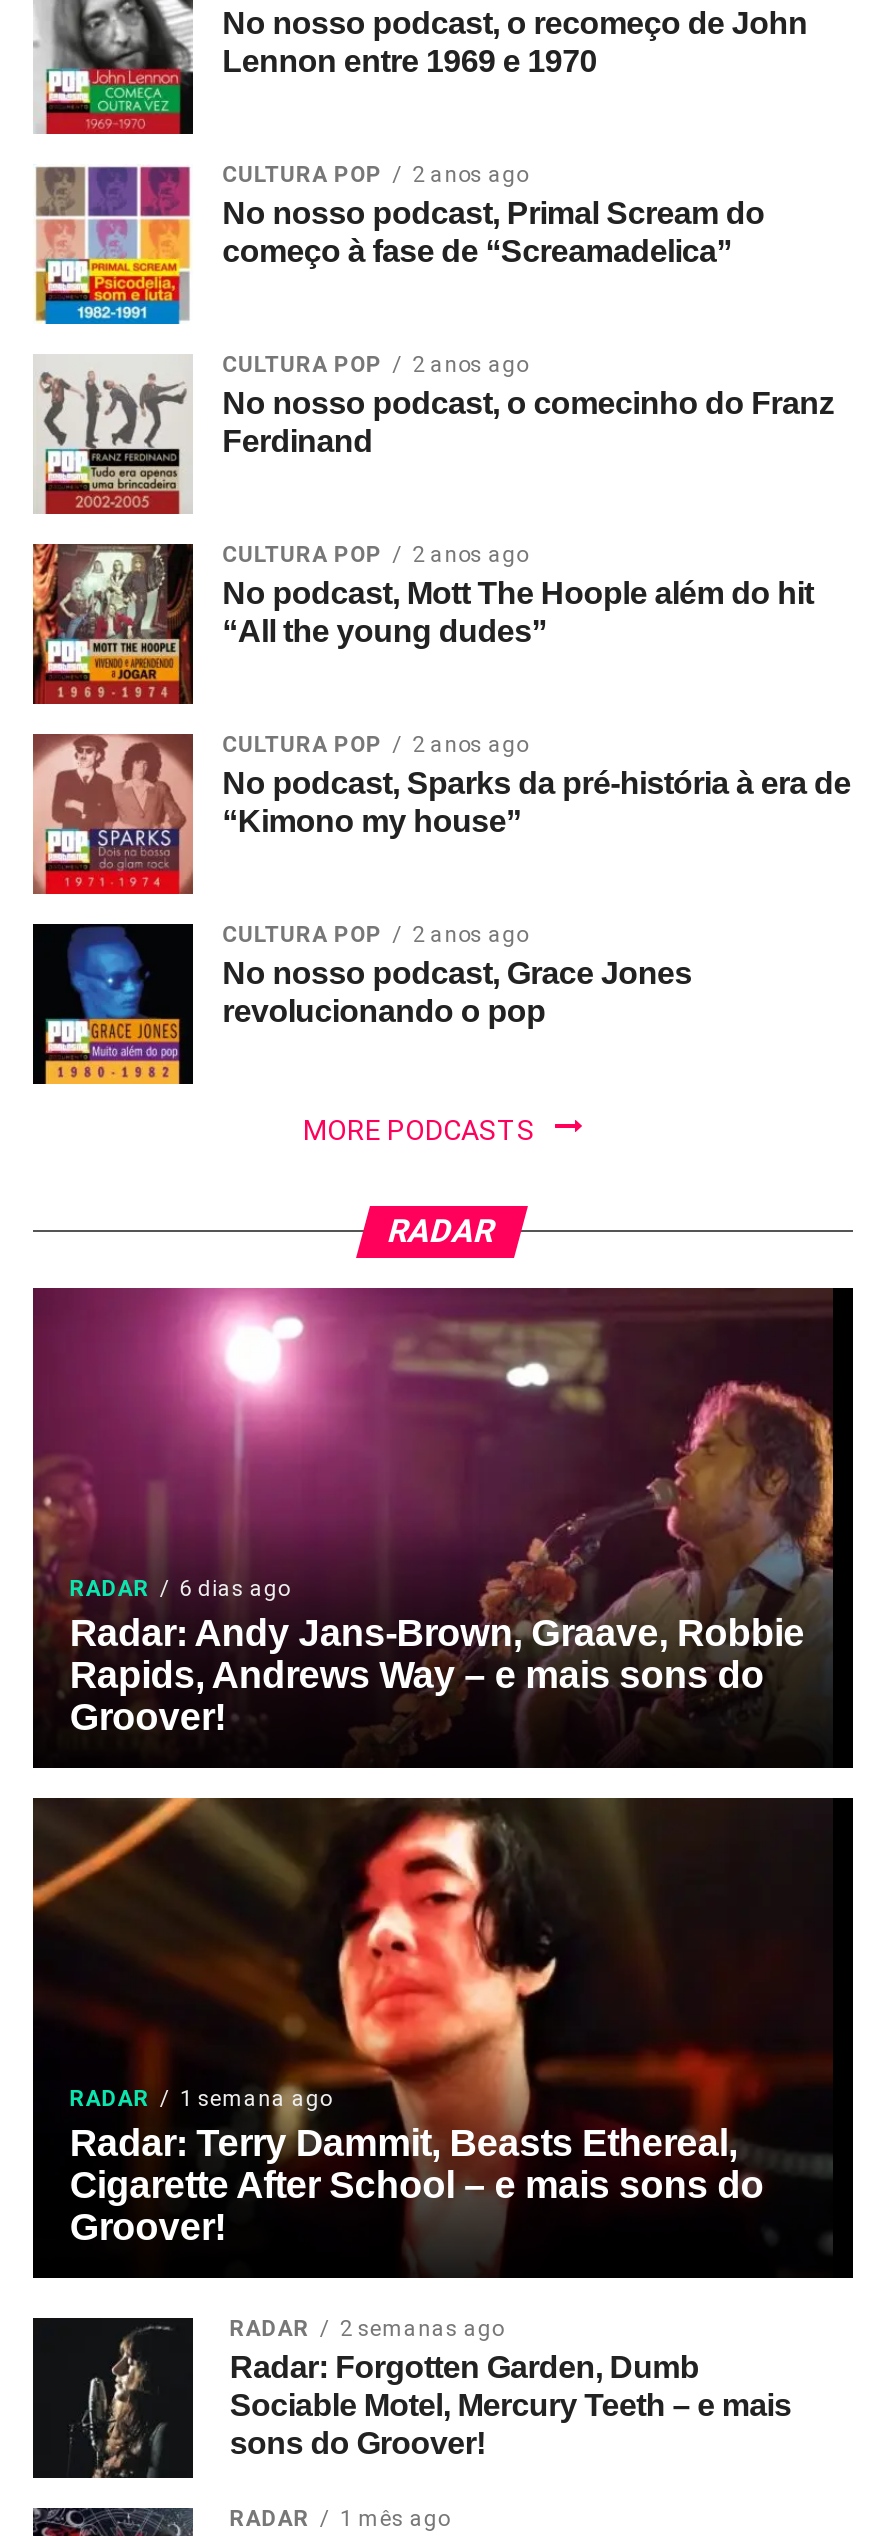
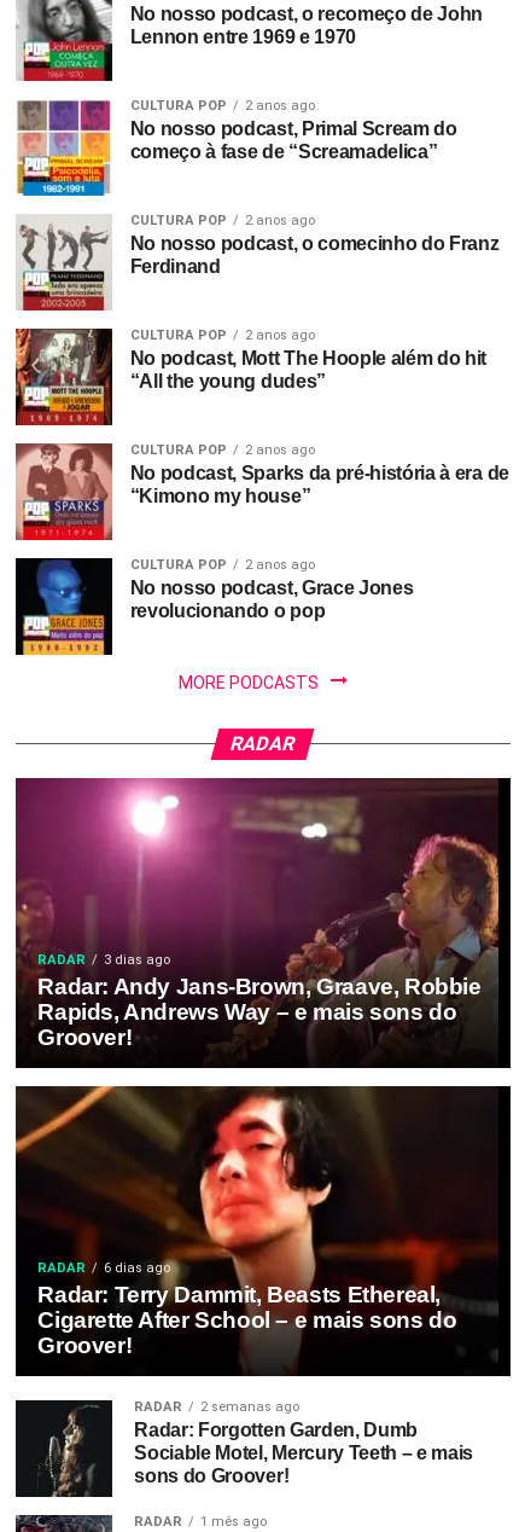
- RADAR 6 dias ago
+ RADAR 3 dias ago

- RADAR 1 semana ago
+ RADAR 6 dias ago
